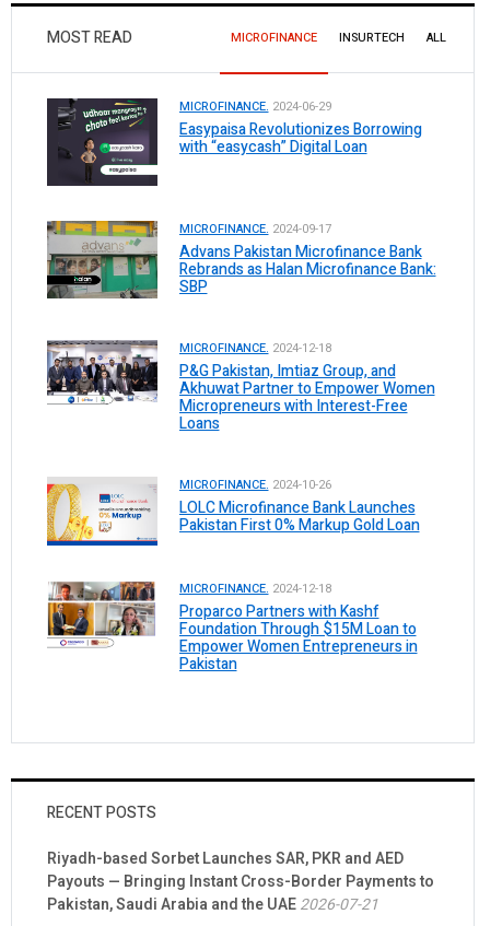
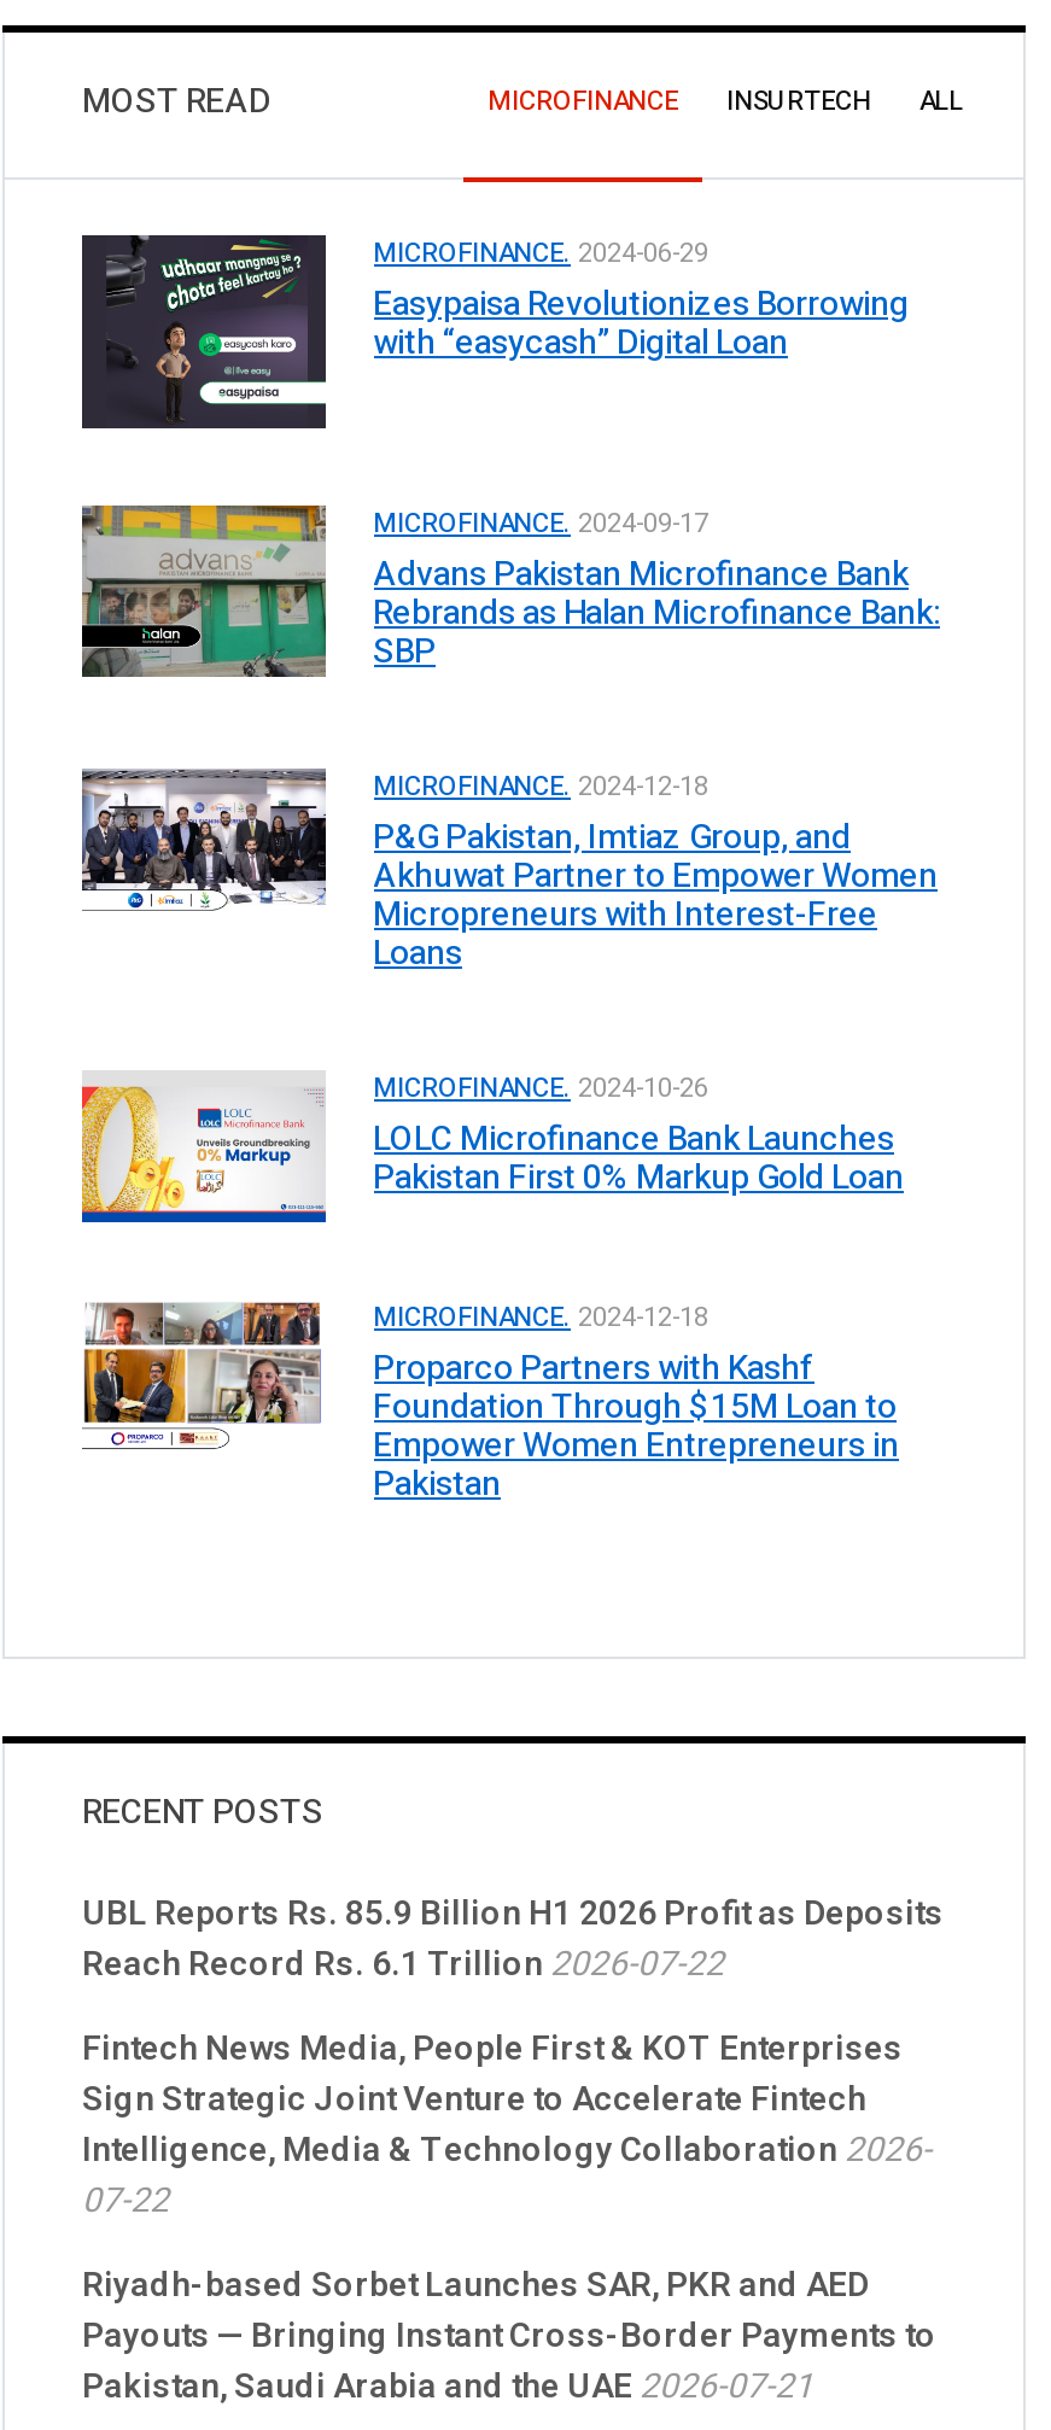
+ UBL Reports Rs. 85.9 Billion H1 2026 Profit as Deposits
+ Reach Record Rs. 6.1 Trillion 2026-07-22
+ Fintech News Media, People First & KOT Enterprises
+ Sign Strategic Joint Venture to Accelerate Fintech
+ Intelligence, Media & Technology Collaboration 2026-
+ 07-22
